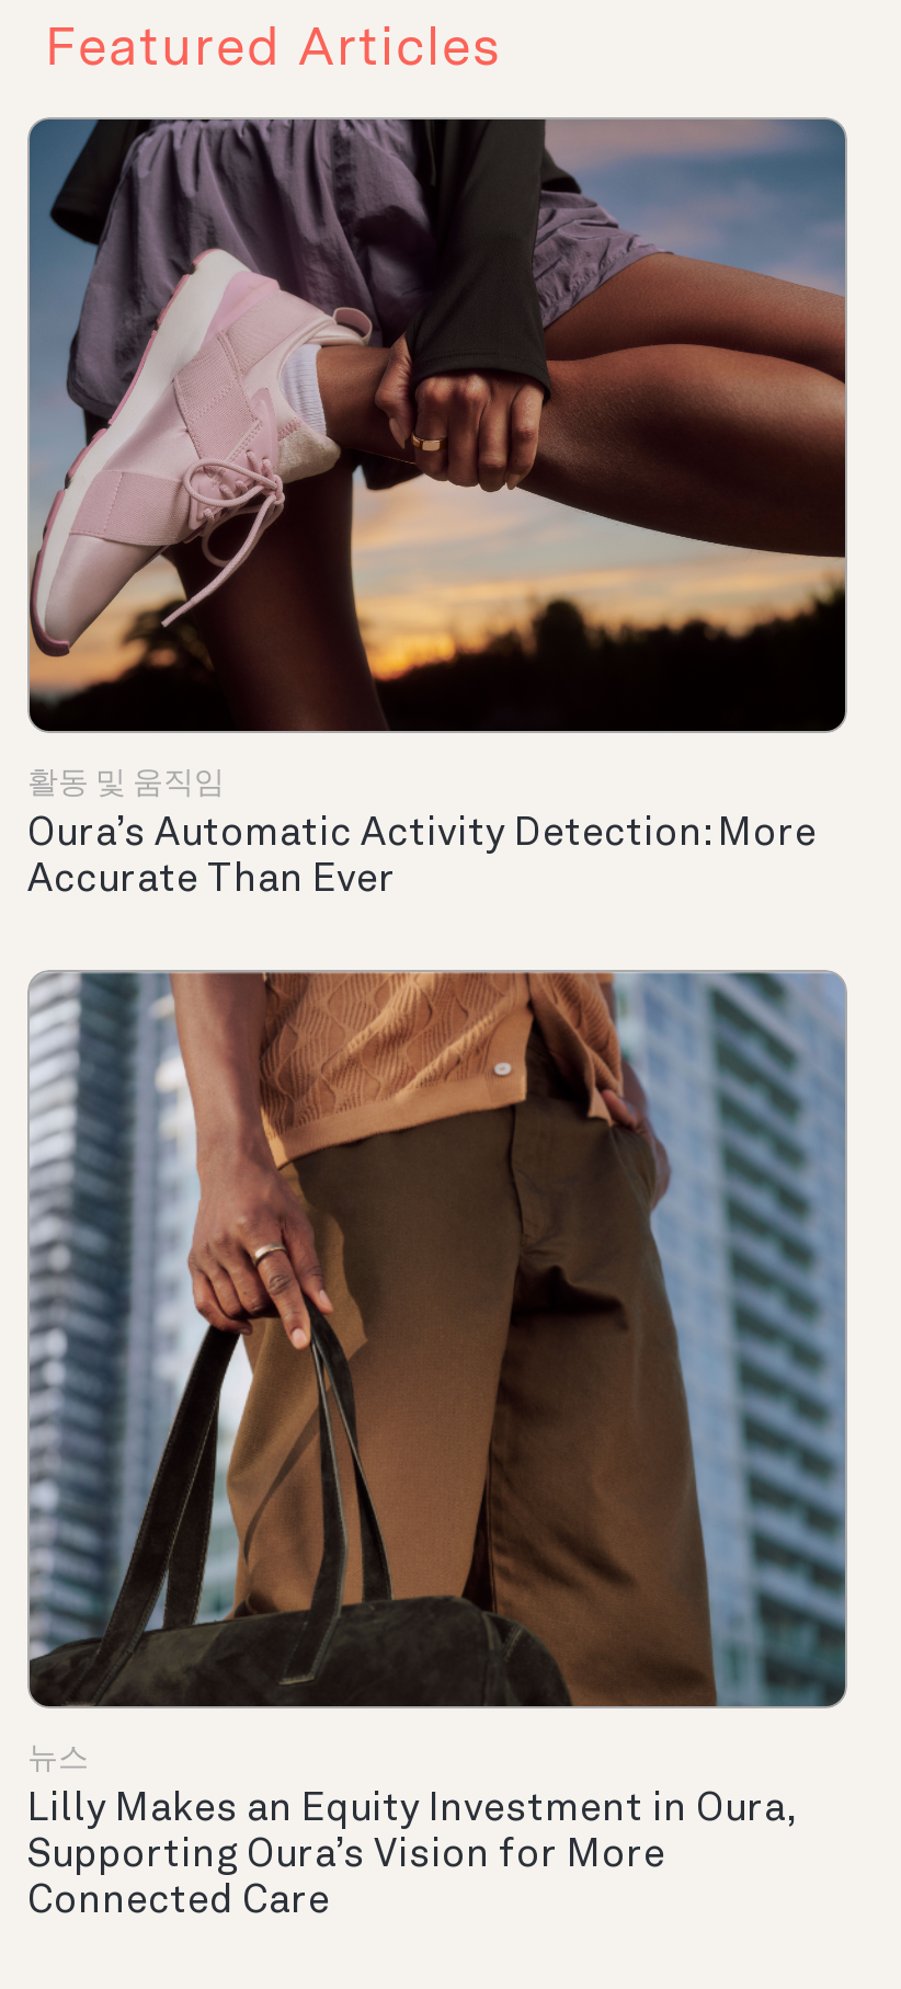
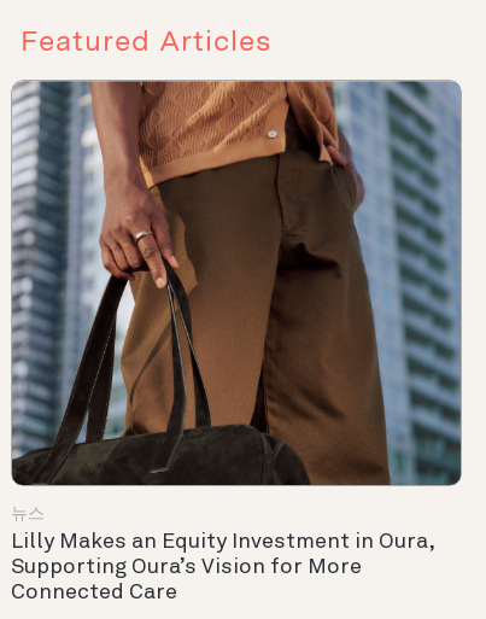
- [image]
- 활동 및 움직임
- Oura’s Automatic Activity Detection: More
- Accurate Than Ever
